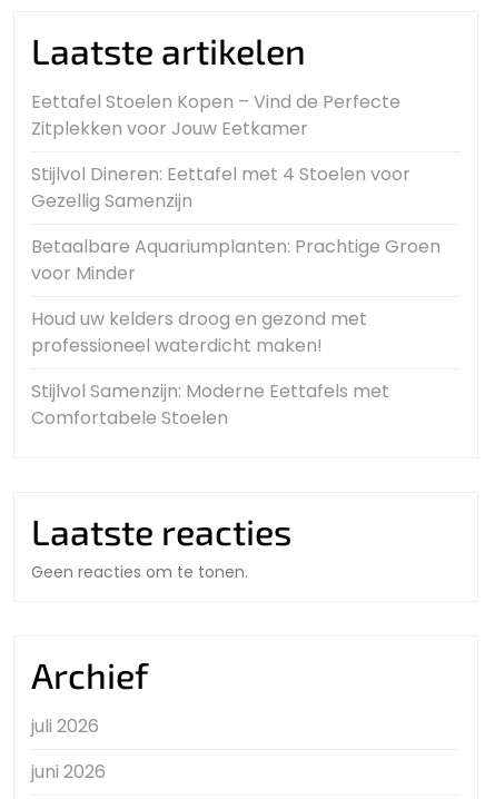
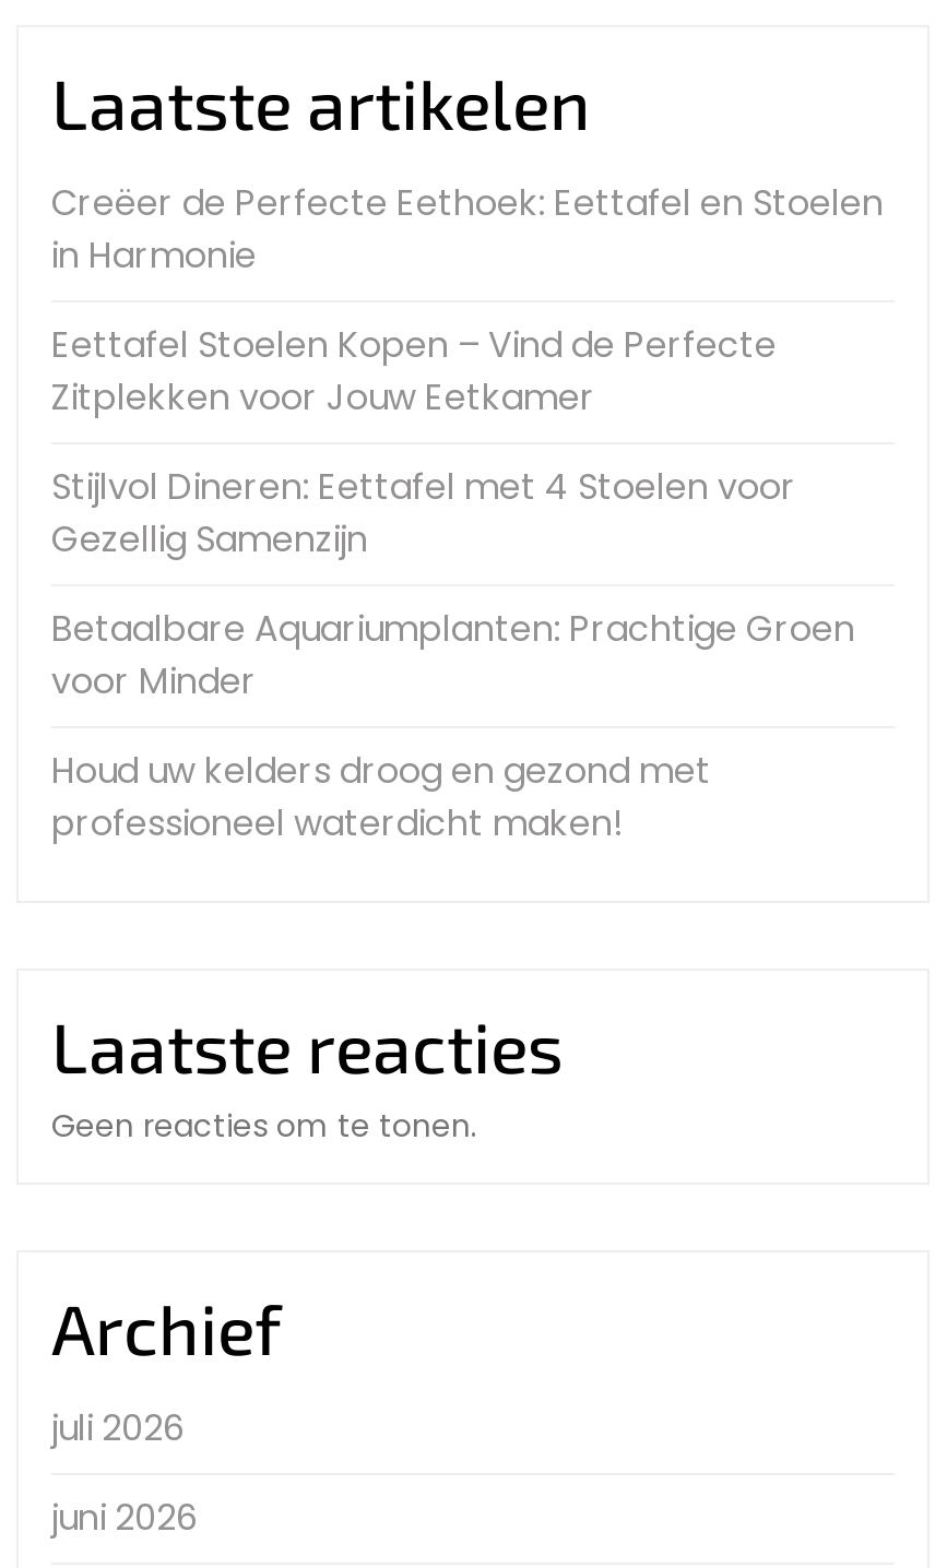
+ Creëer de Perfecte Eethoek: Eettafel en Stoelen
+ in Harmonie

moved down: Eettafel Stoelen Kopen – Vind de Perfecte | Zitplekken voor Jouw Eetkamer | Stijlvol Dineren: Eettafel met 4 Stoelen voor | Gezellig Samenzijn | Betaalbare Aquariumplanten: Prachtige Groen | voor Minder | Houd uw kelders droog en gezond met | professioneel waterdicht maken!

- Stijlvol Samenzijn: Moderne Eettafels met
- Comfortabele Stoelen
